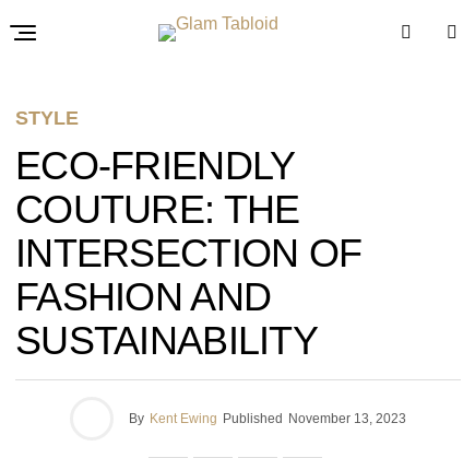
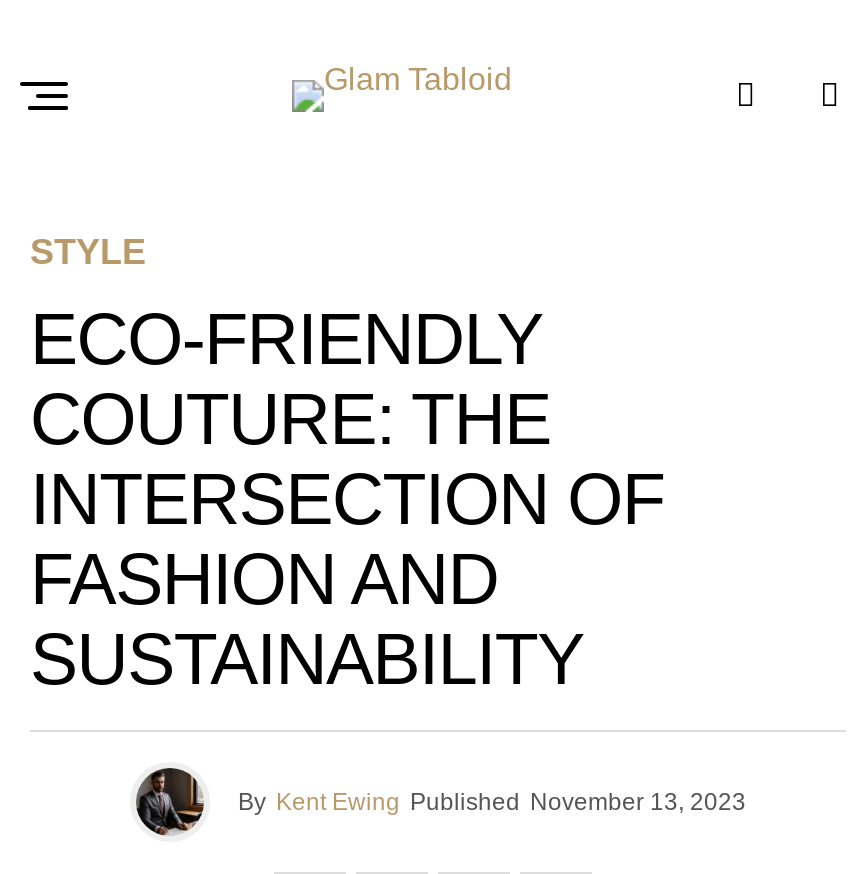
+ [image]
